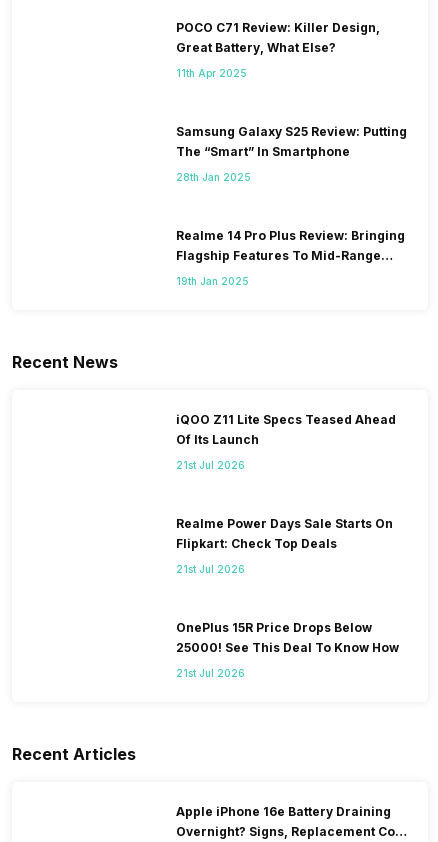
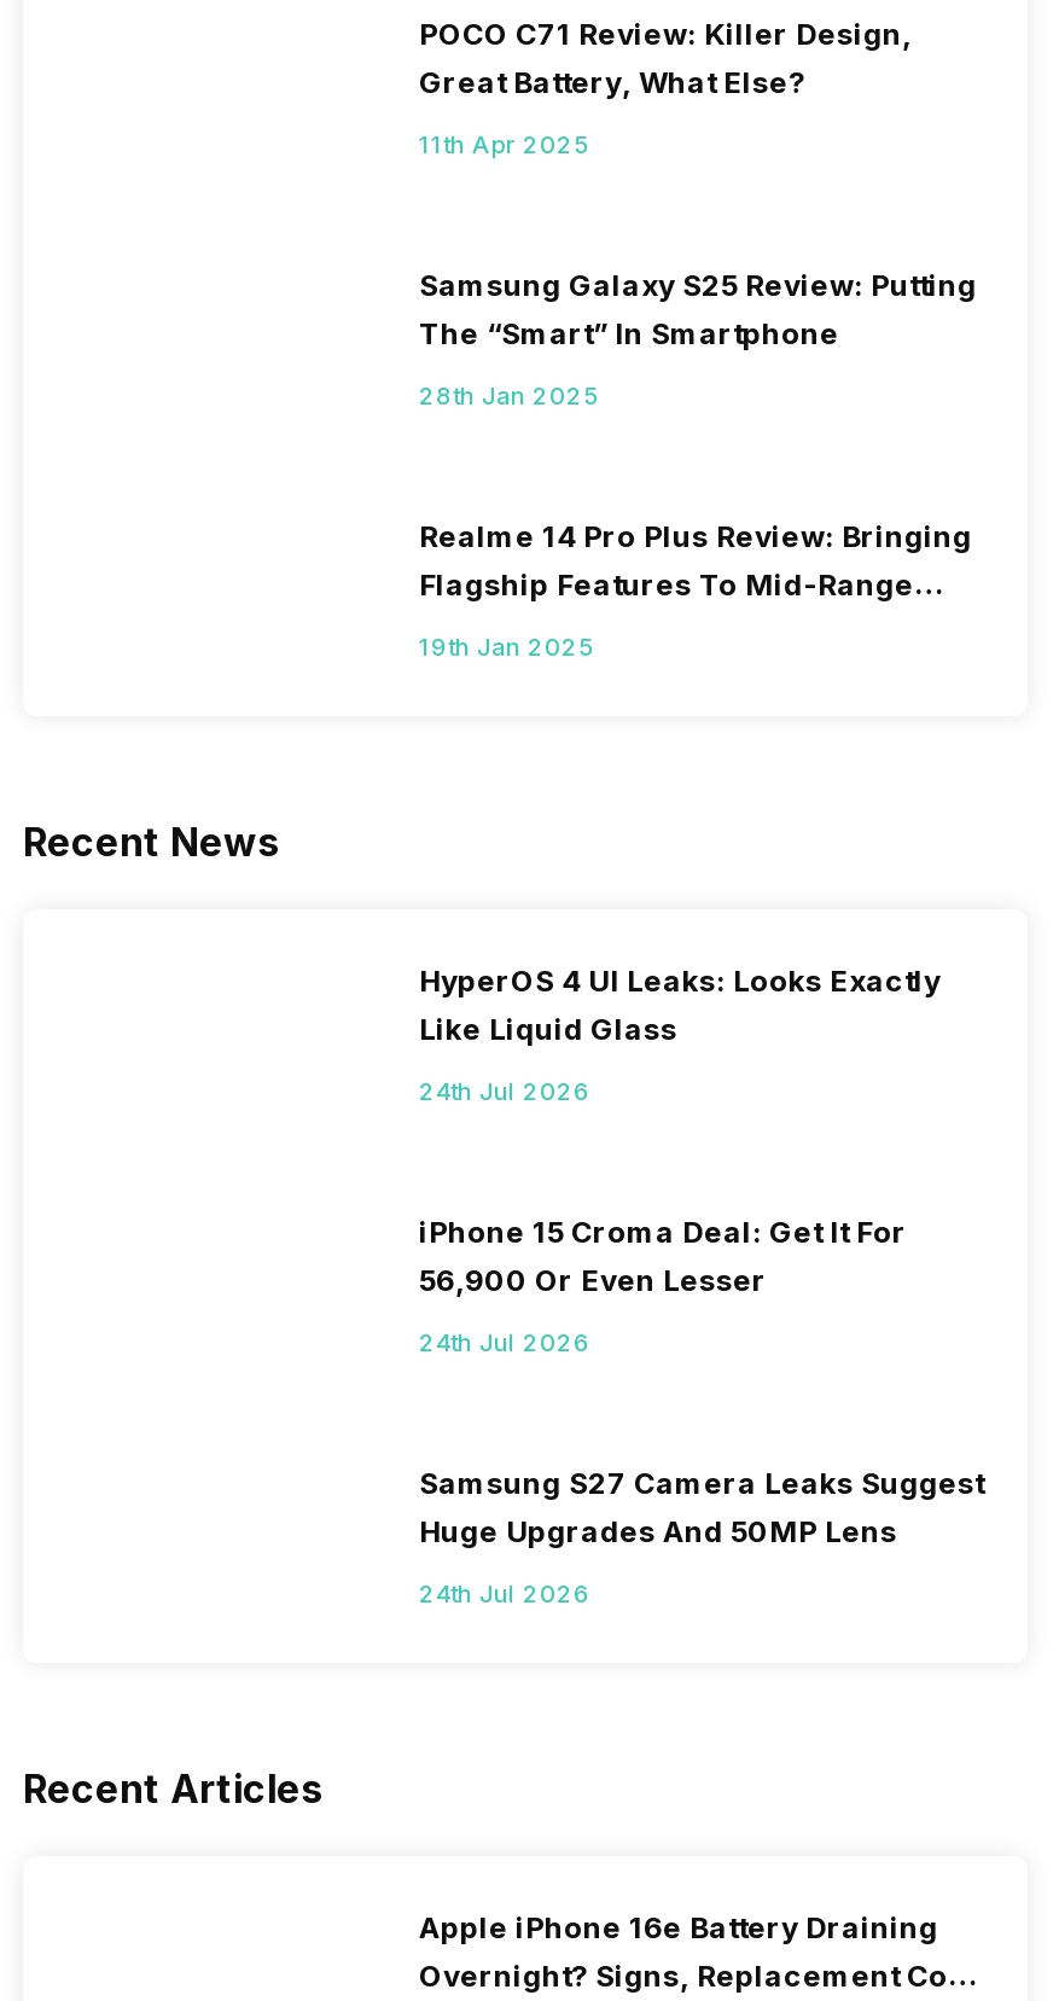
- iQOO Z11 Lite Specs Teased Ahead
- Of Its Launch
+ HyperOS 4 UI Leaks: Looks Exactly
+ Like Liquid Glass

- 21st Jul 2026
+ 24th Jul 2026

- Realme Power Days Sale Starts On
- Flipkart: Check Top Deals
+ iPhone 15 Croma Deal: Get It For
+ 56,900 Or Even Lesser

- 21st Jul 2026
+ 24th Jul 2026

- OnePlus 15R Price Drops Below
- 25000! See This Deal To Know How
+ Samsung S27 Camera Leaks Suggest
+ Huge Upgrades And 50MP Lens

- 21st Jul 2026
+ 24th Jul 2026
